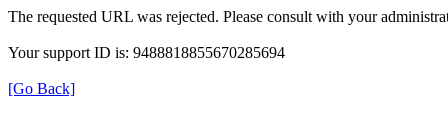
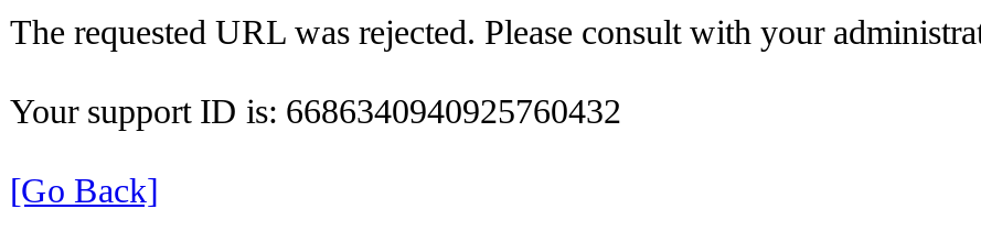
- Your support ID is: 9488818855670285694
+ Your support ID is: 6686340940925760432
